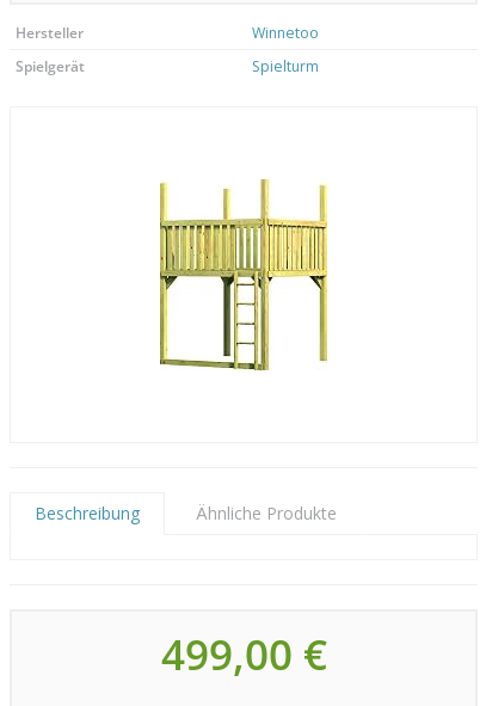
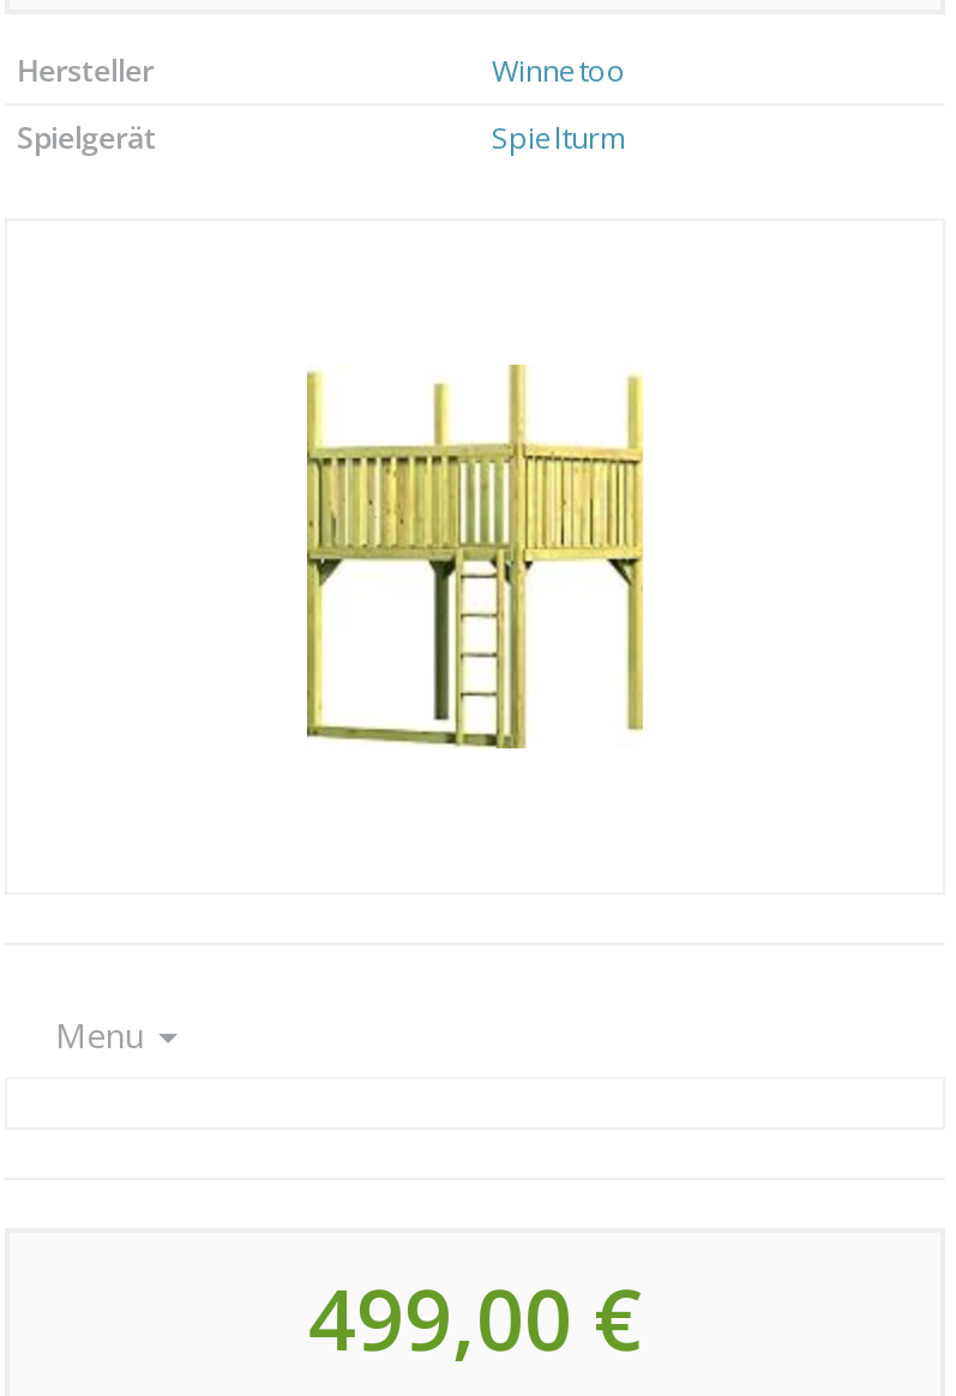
- Beschreibung
- Ähnliche Produkte
+ Menu
